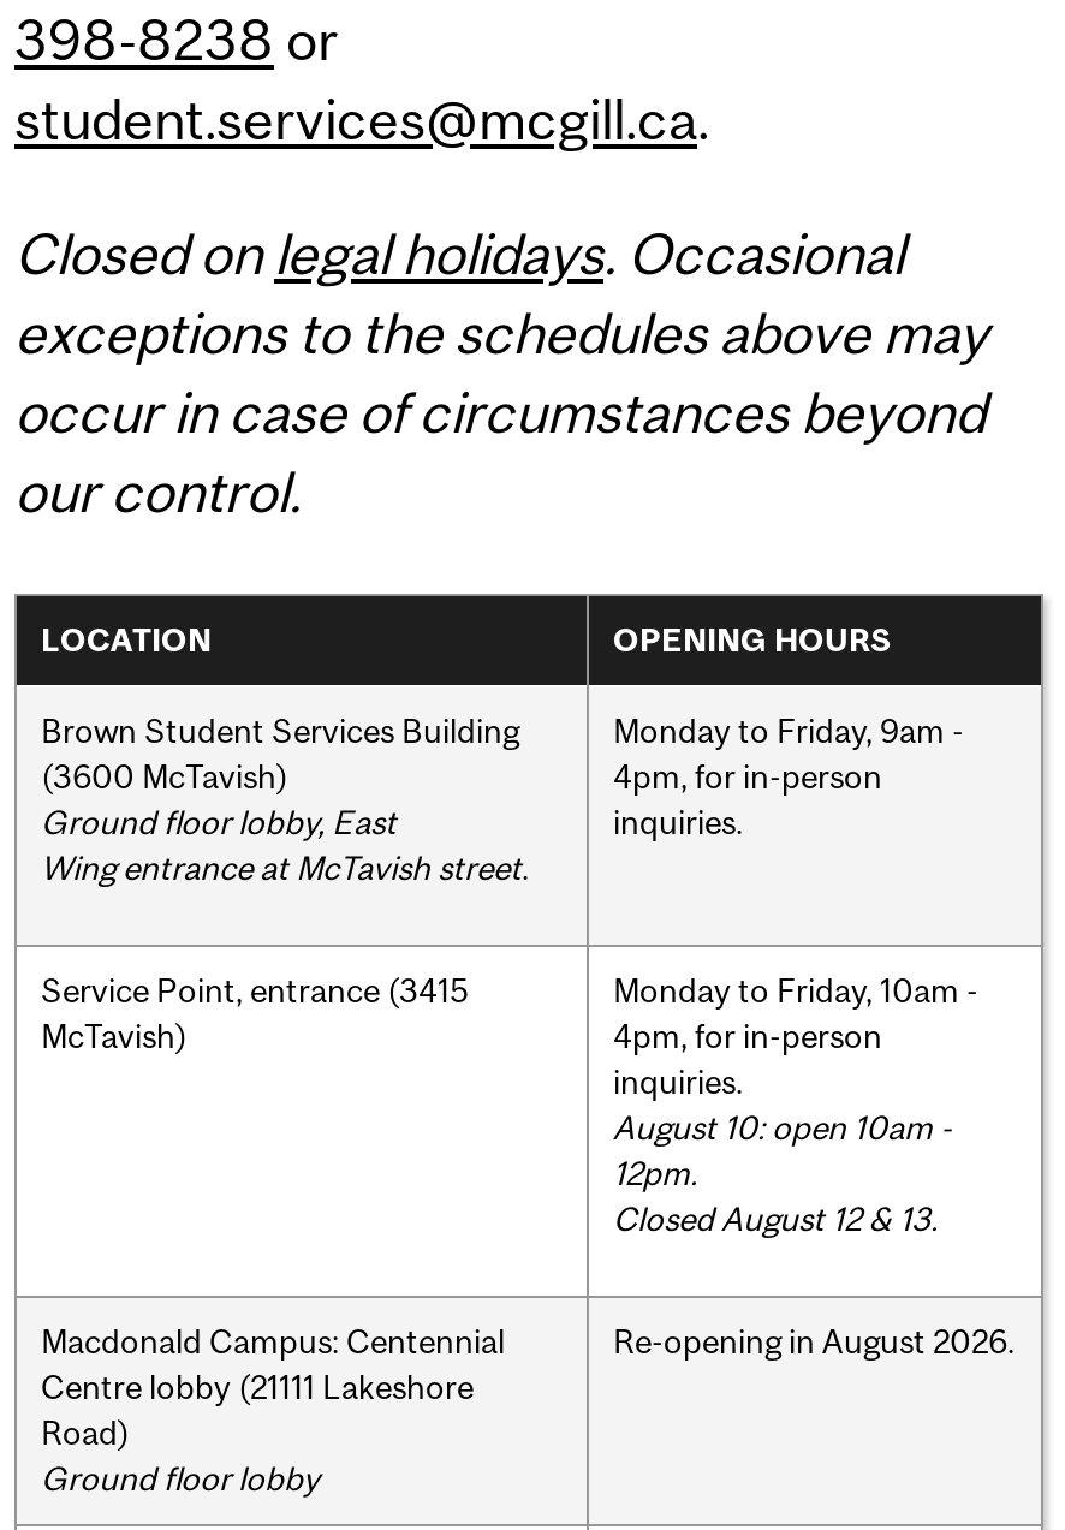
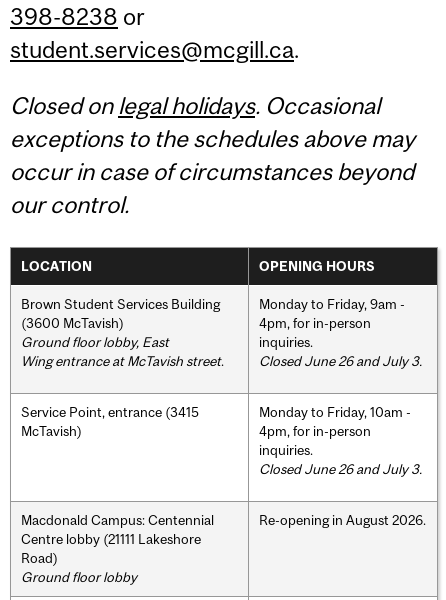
+ Closed June 26 and July 3.

- August 10: open 10am -
- 12pm.
- Closed August 12 & 13.
+ Closed June 26 and July 3.
